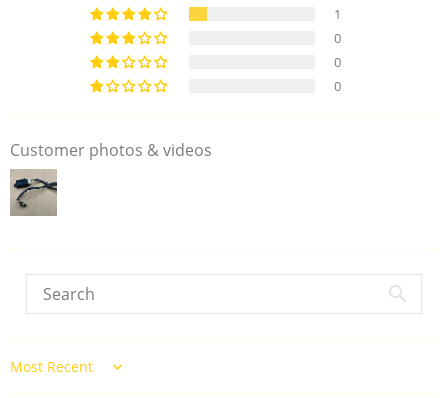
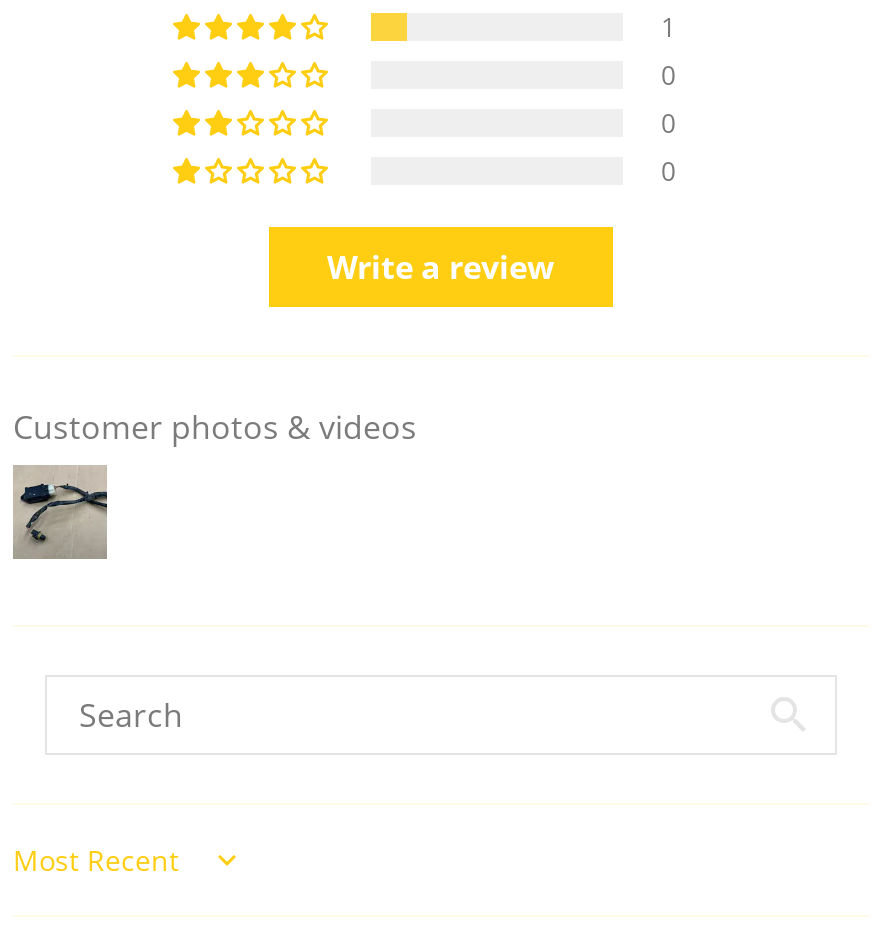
+ Write a review
